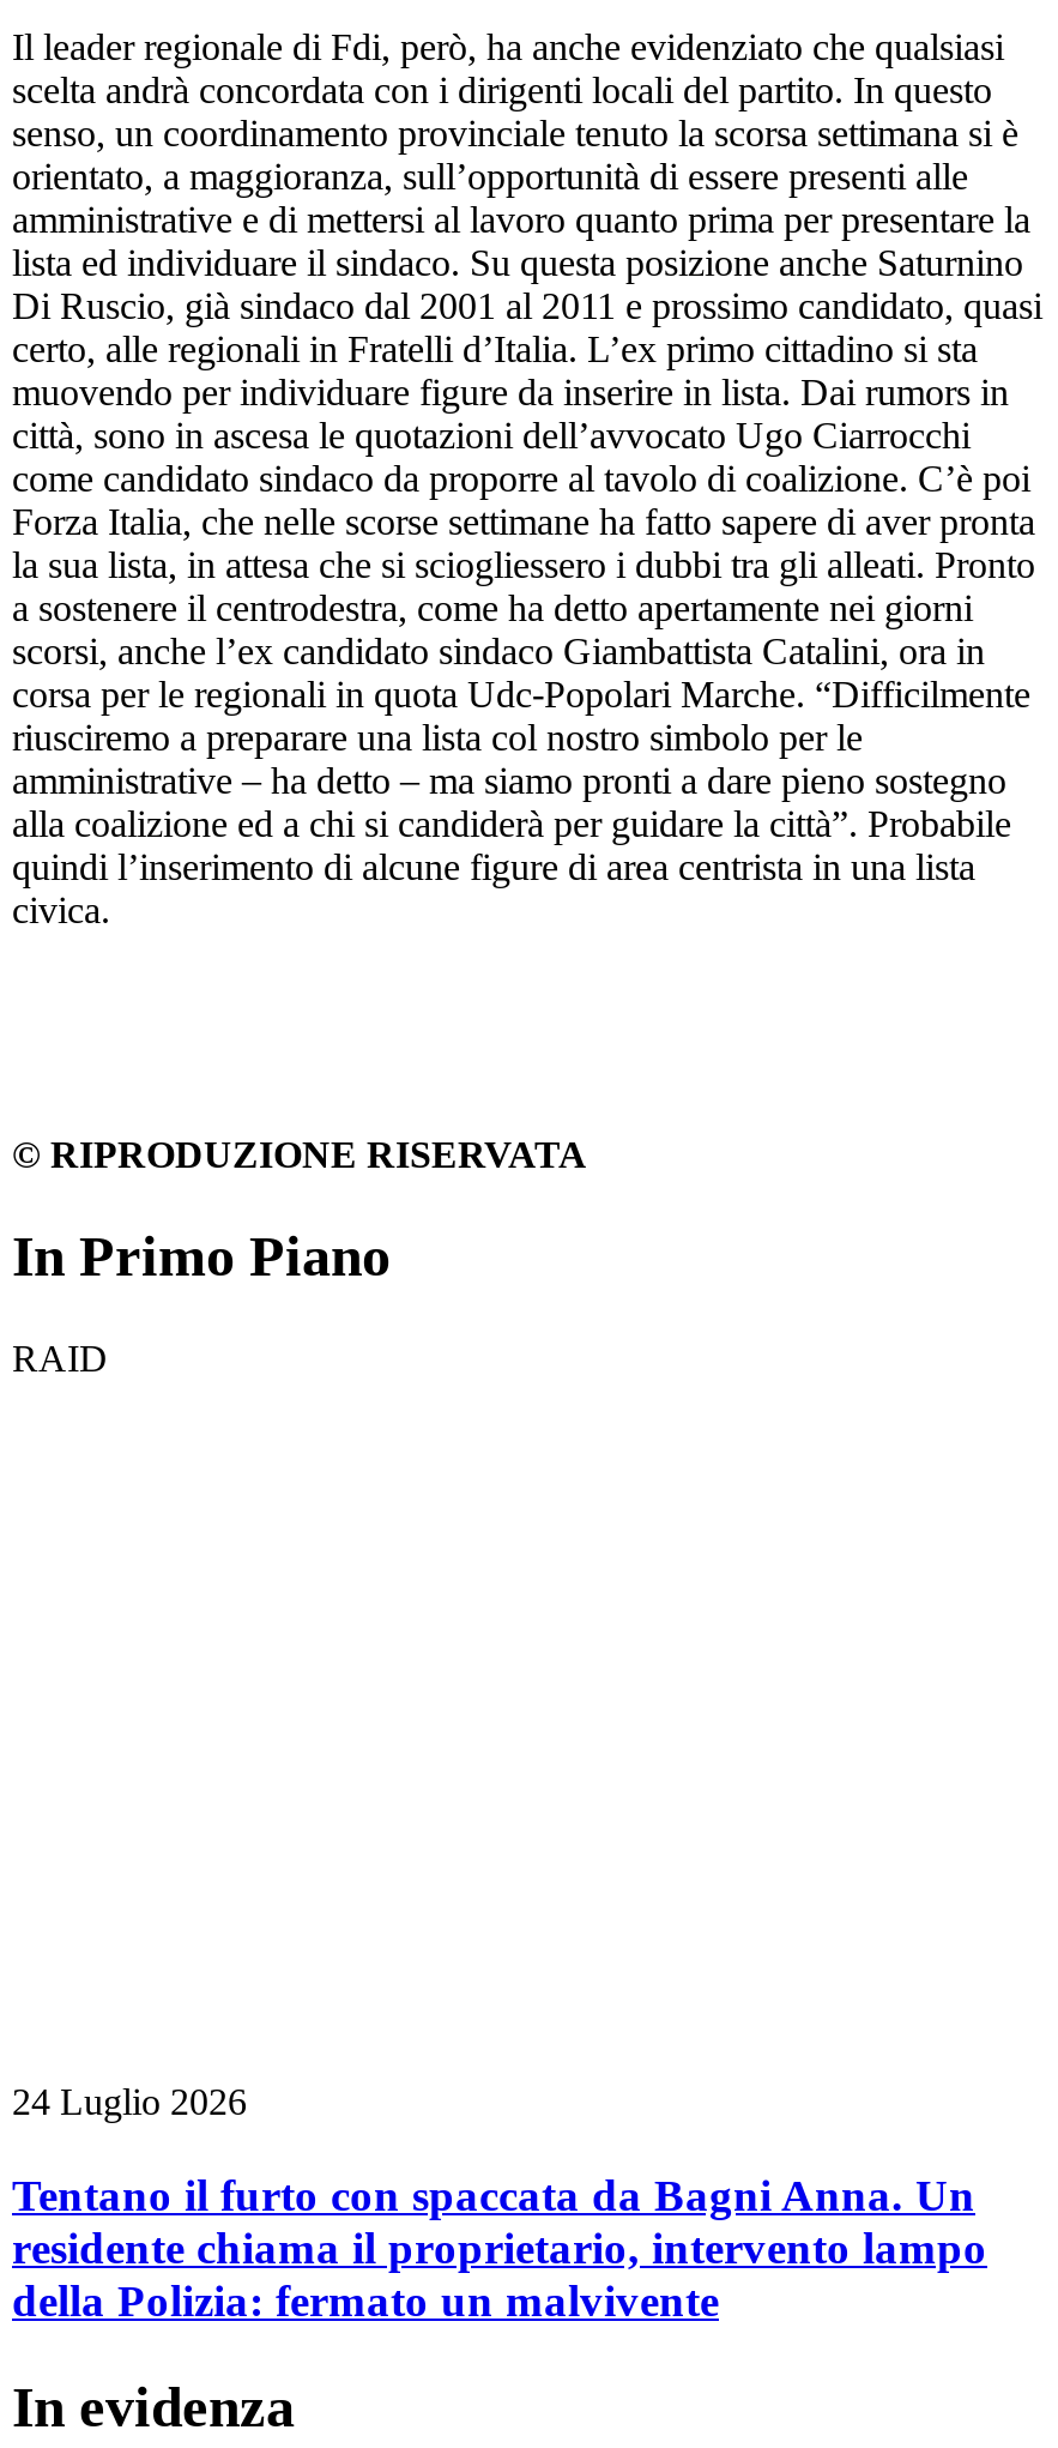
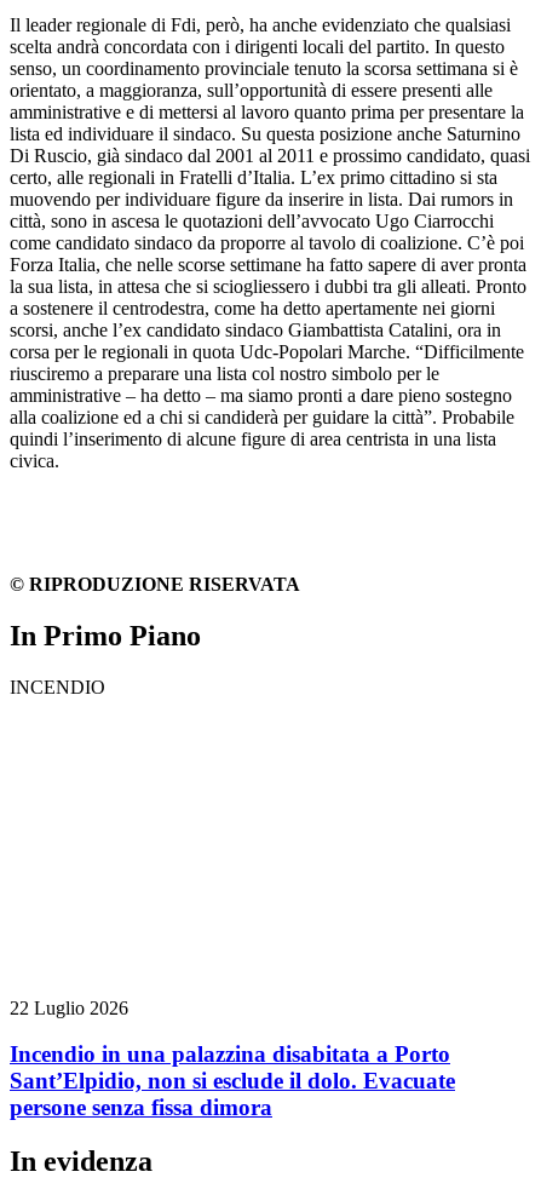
- RAID
+ INCENDIO

- 24 Luglio 2026
+ 22 Luglio 2026

- Tentano il furto con spaccata da Bagni Anna. Un
- residente chiama il proprietario, intervento lampo
- della Polizia: fermato un malvivente
+ Incendio in una palazzina disabitata a Porto
+ Sant’Elpidio, non si esclude il dolo. Evacuate
+ persone senza fissa dimora
